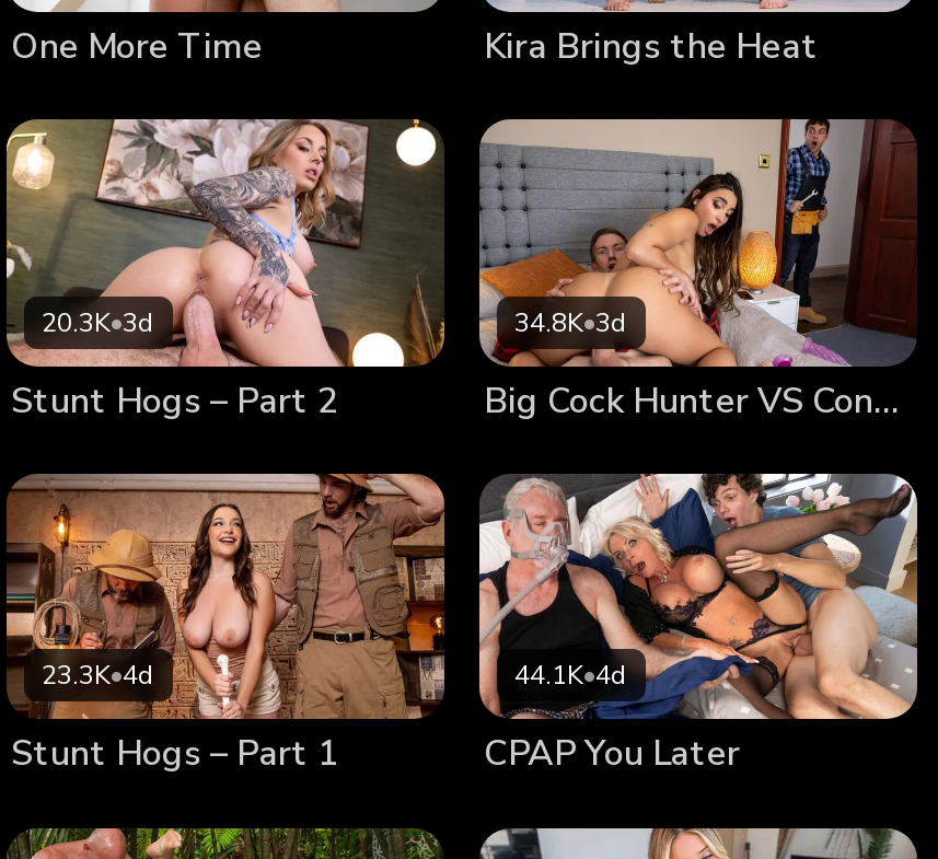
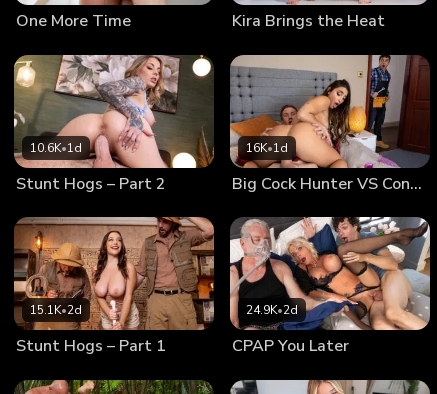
- 20.3K•3d
+ 10.6K•1d

- 34.8K•3d
+ 16K•1d

- 23.3K•4d
+ 15.1K•2d

- 44.1K•4d
+ 24.9K•2d
